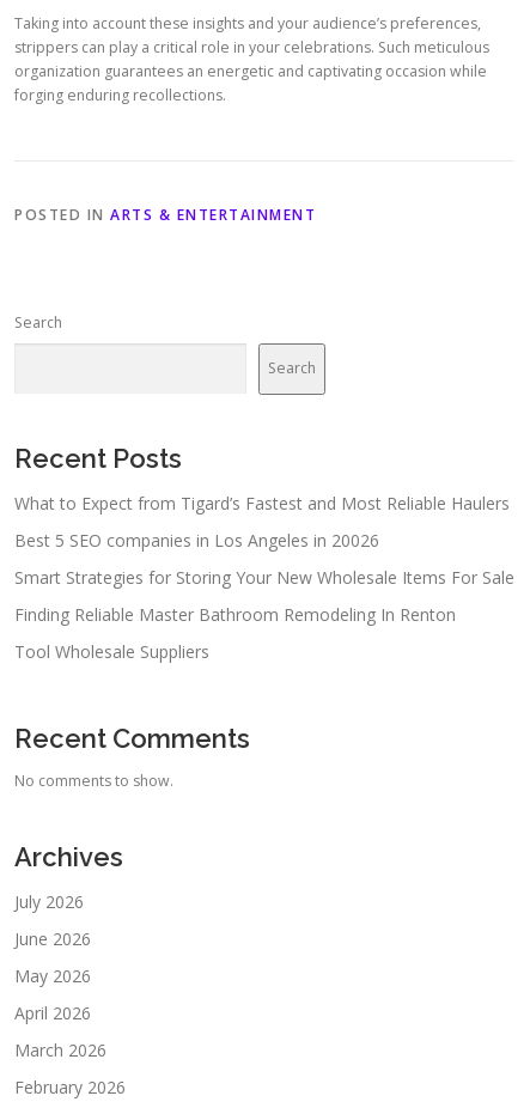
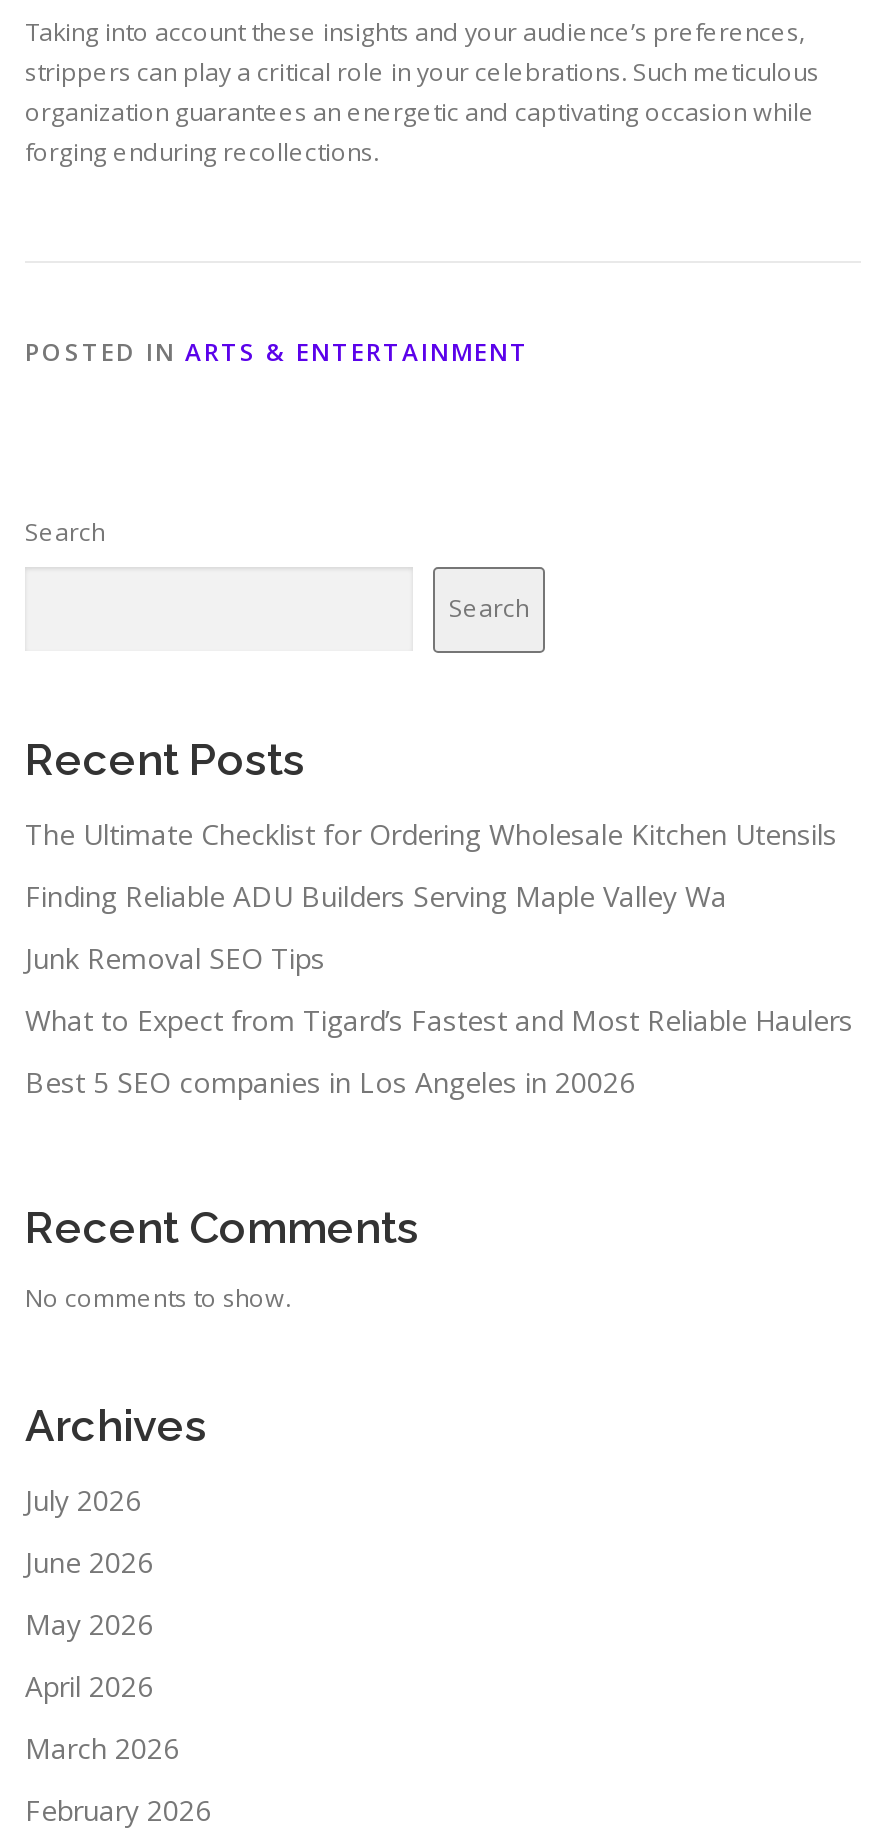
+ The Ultimate Checklist for Ordering Wholesale Kitchen Utensils
+ Finding Reliable ADU Builders Serving Maple Valley Wa
+ Junk Removal SEO Tips

moved down: What to Expect from Tigard’s Fastest and Most Reliable Haulers | Best 5 SEO companies in Los Angeles in 20026

- Smart Strategies for Storing Your New Wholesale Items For Sale
- Finding Reliable Master Bathroom Remodeling In Renton
- Tool Wholesale Suppliers
